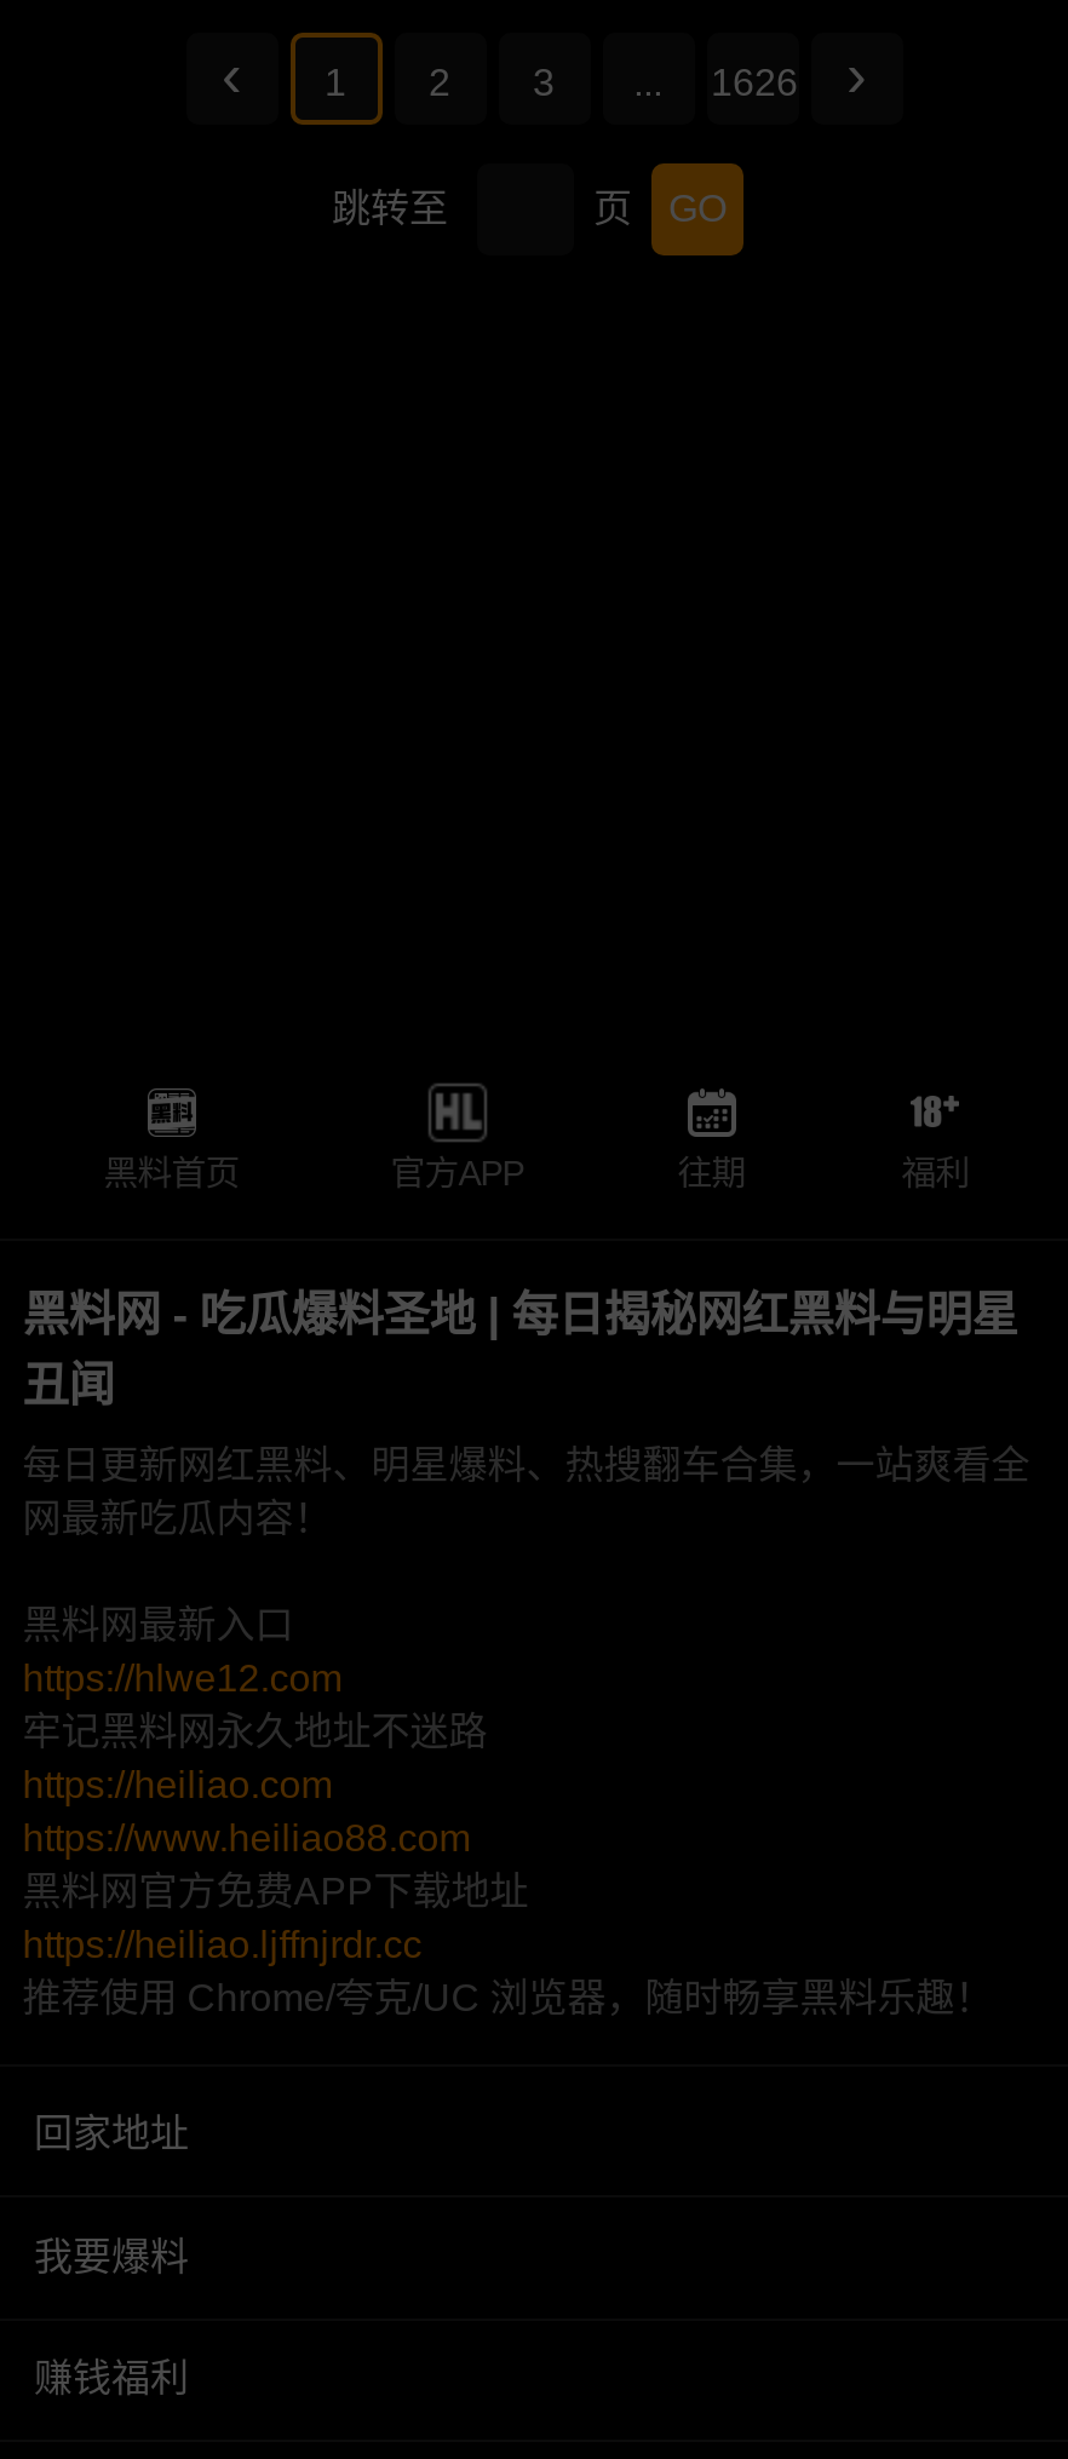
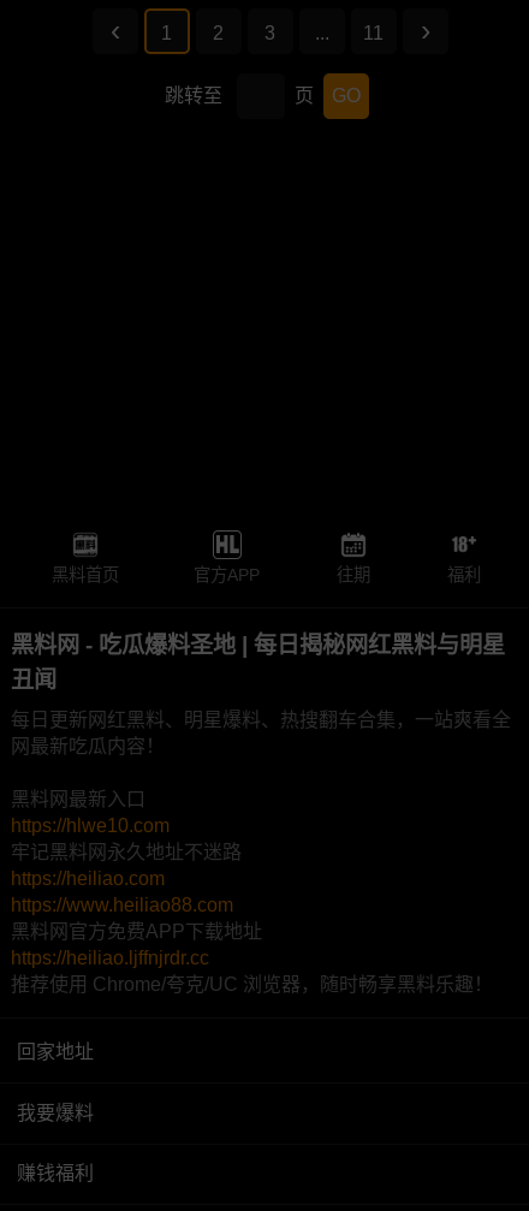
- 1626
+ 11

- https://hlwe12.com
+ https://hlwe10.com
